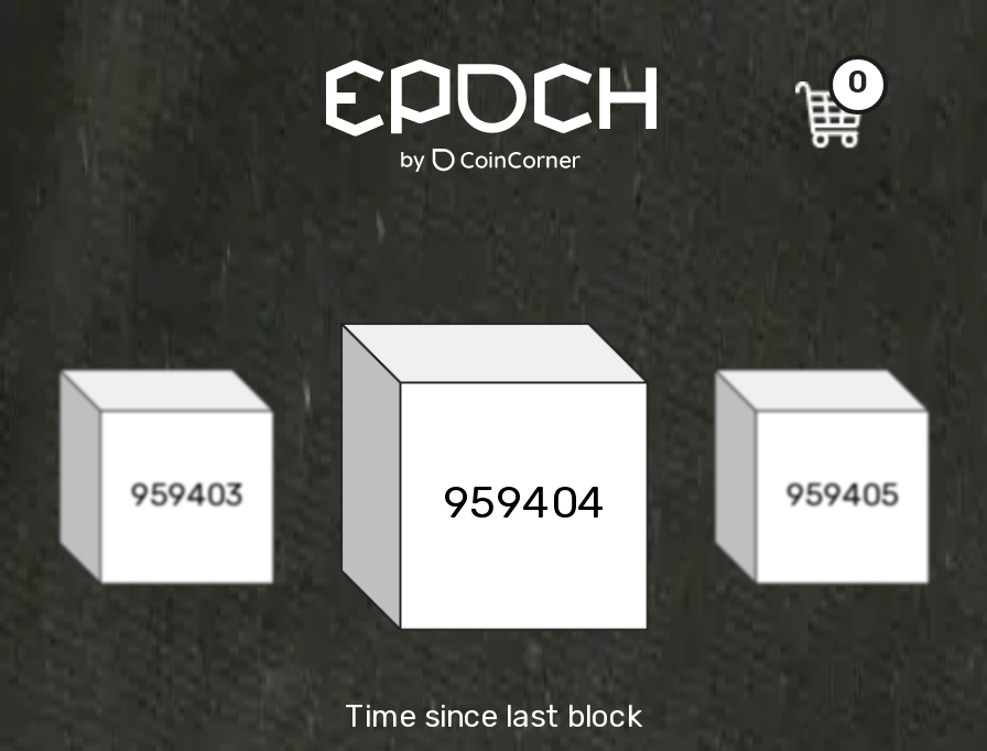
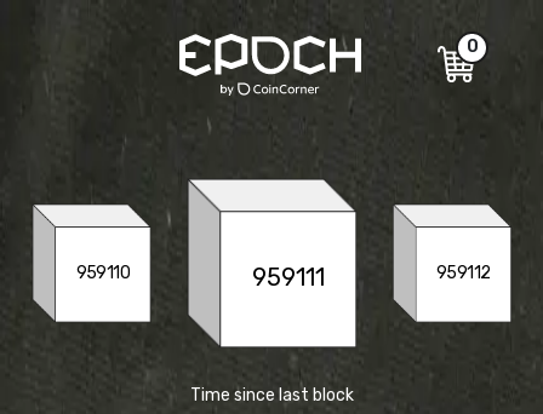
- 959403
+ 959110

- 959404
+ 959111

- 959405
+ 959112
